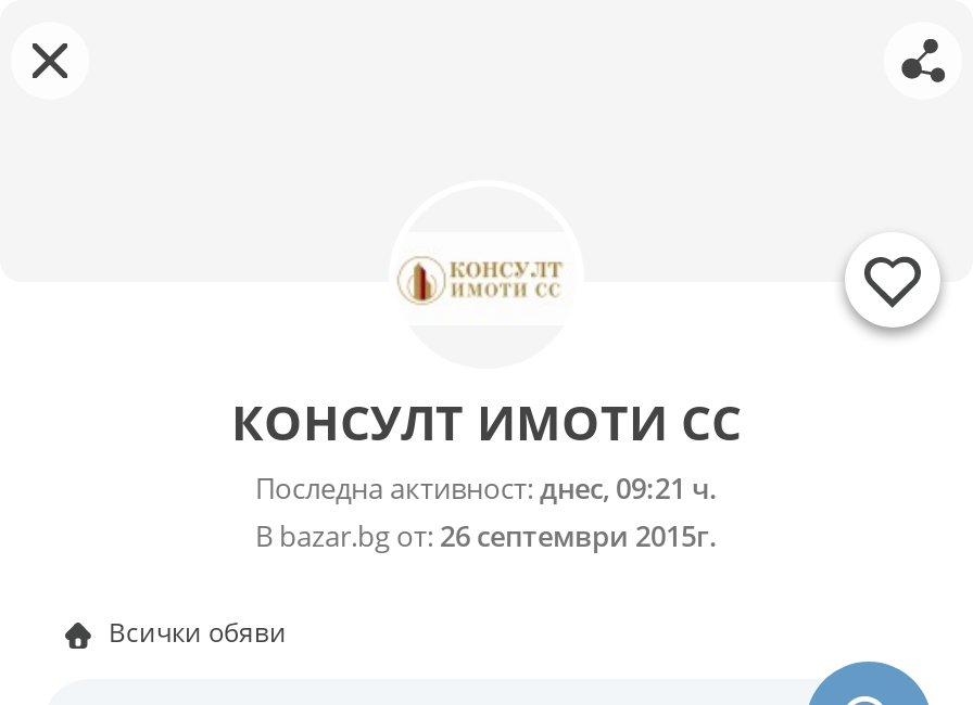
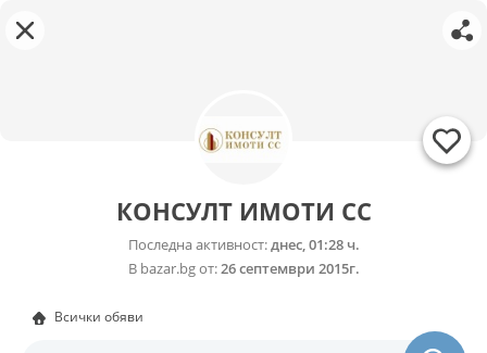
- Последна активност: днес, 09:21 ч.
+ Последна активност: днес, 01:28 ч.
